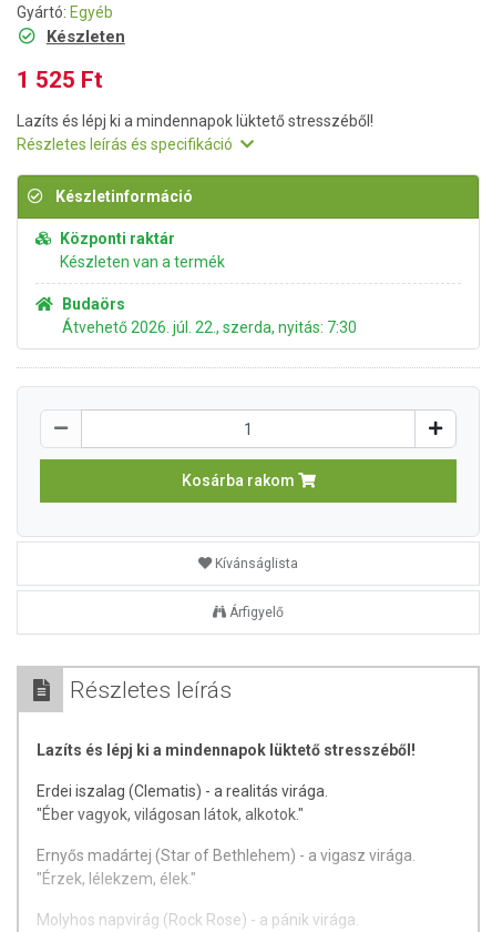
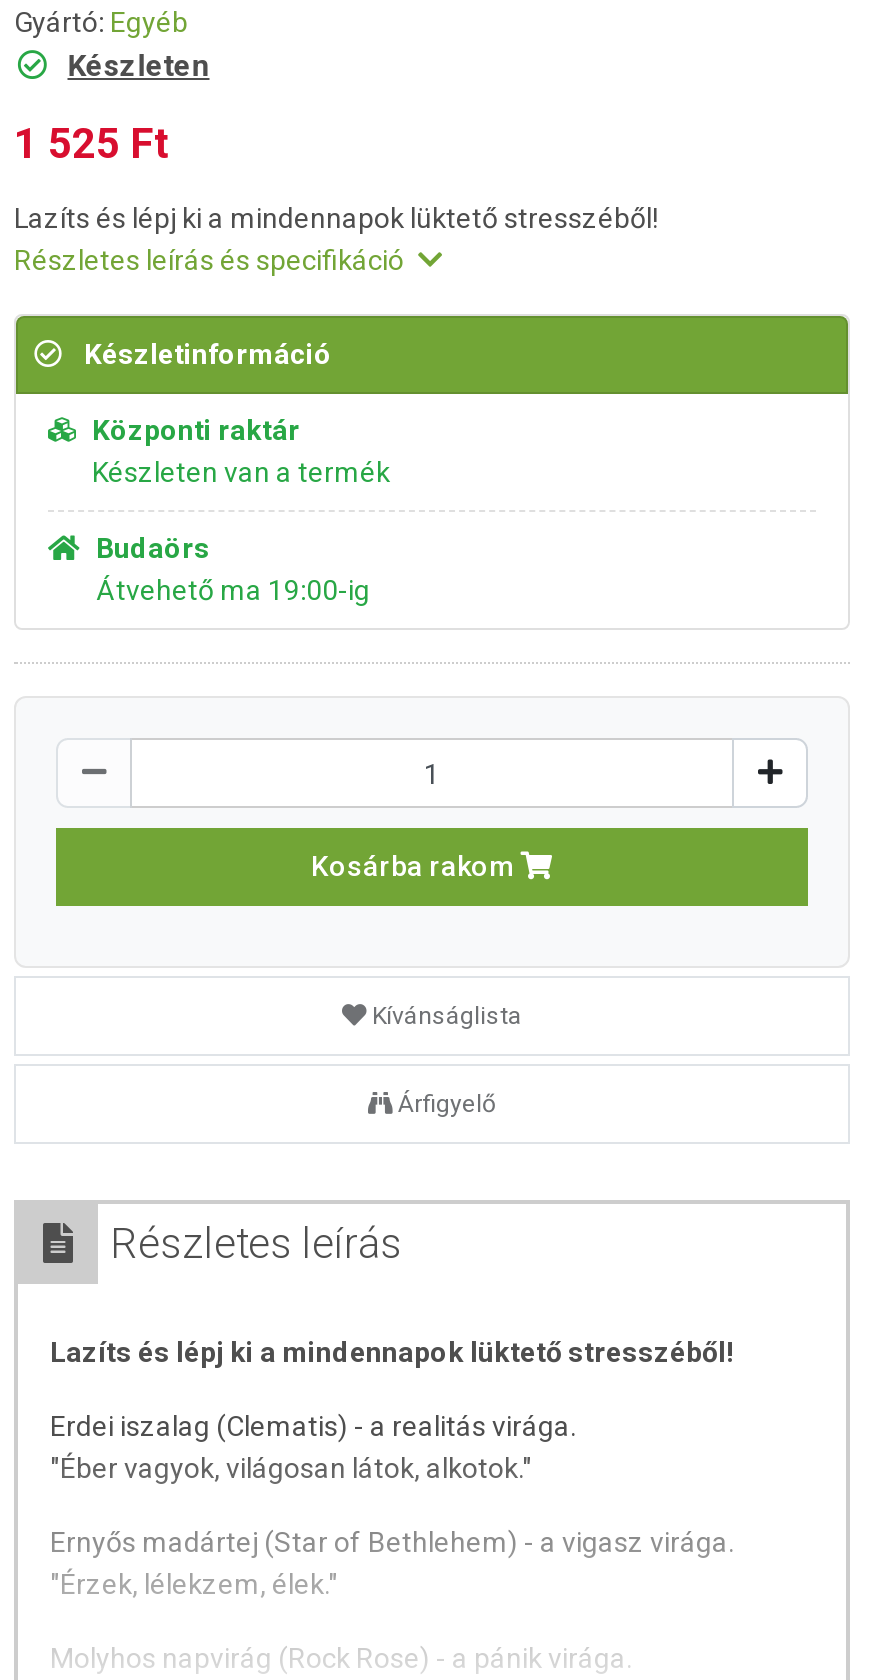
- Átvehető 2026. júl. 22., szerda, nyitás: 7:30
+ Átvehető ma 19:00-ig
